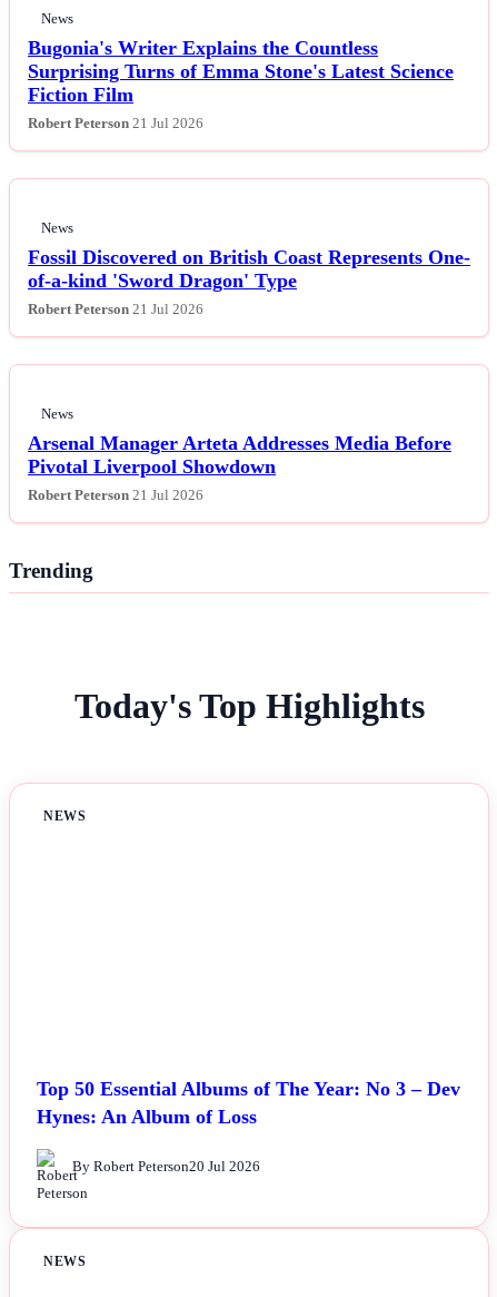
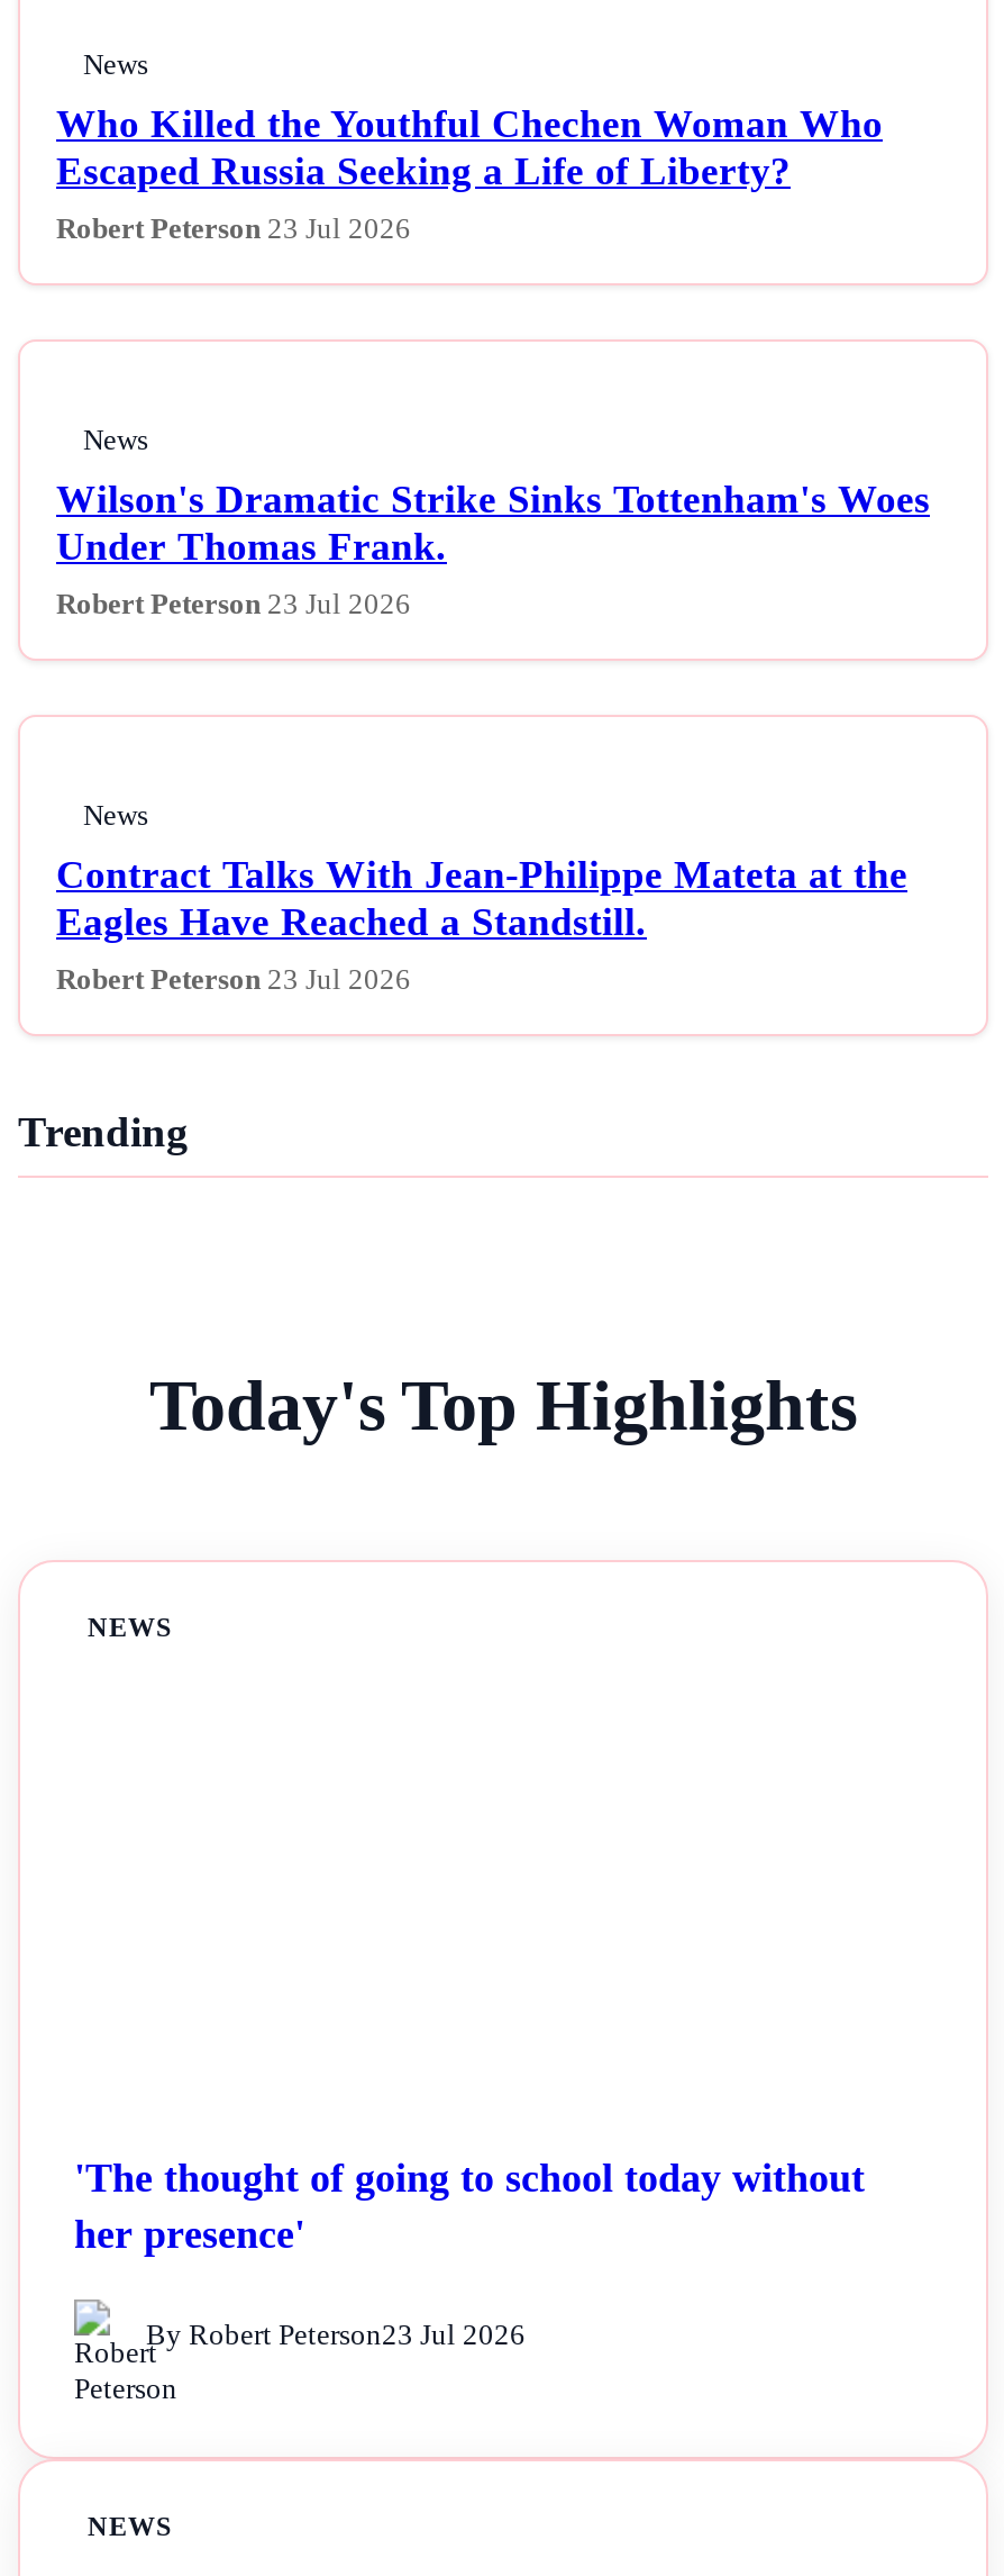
- Bugonia's Writer Explains the Countless
- Surprising Turns of Emma Stone's Latest Science
- Fiction Film
- Robert Peterson 21 Jul 2026
+ Who Killed the Youthful Chechen Woman Who
+ Escaped Russia Seeking a Life of Liberty?
+ Robert Peterson 23 Jul 2026

- Fossil Discovered on British Coast Represents One-
- of-a-kind 'Sword Dragon' Type
- Robert Peterson 21 Jul 2026
+ Wilson's Dramatic Strike Sinks Tottenham's Woes
+ Under Thomas Frank.
+ Robert Peterson 23 Jul 2026

- Arsenal Manager Arteta Addresses Media Before
- Pivotal Liverpool Showdown
- Robert Peterson 21 Jul 2026
+ Contract Talks With Jean-Philippe Mateta at the
+ Eagles Have Reached a Standstill.
+ Robert Peterson 23 Jul 2026

- Top 50 Essential Albums of The Year: No 3 – Dev
- Hynes: An Album of Loss
+ 'The thought of going to school today without
+ her presence'

- By Robert Peterson20 Jul 2026
+ By Robert Peterson23 Jul 2026
